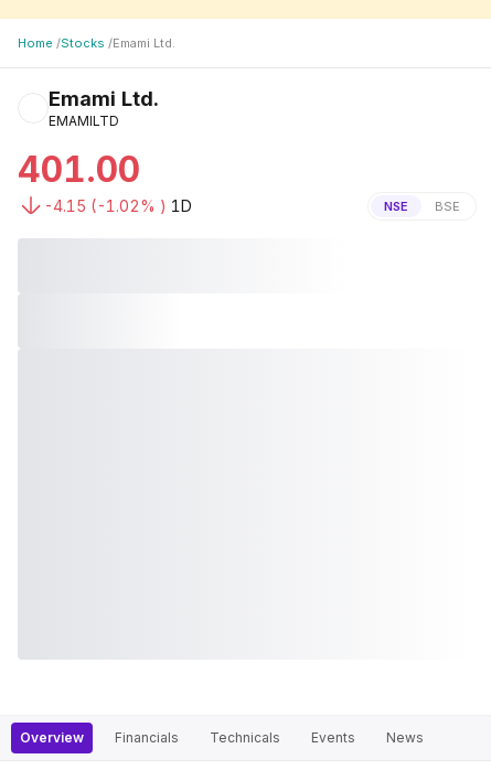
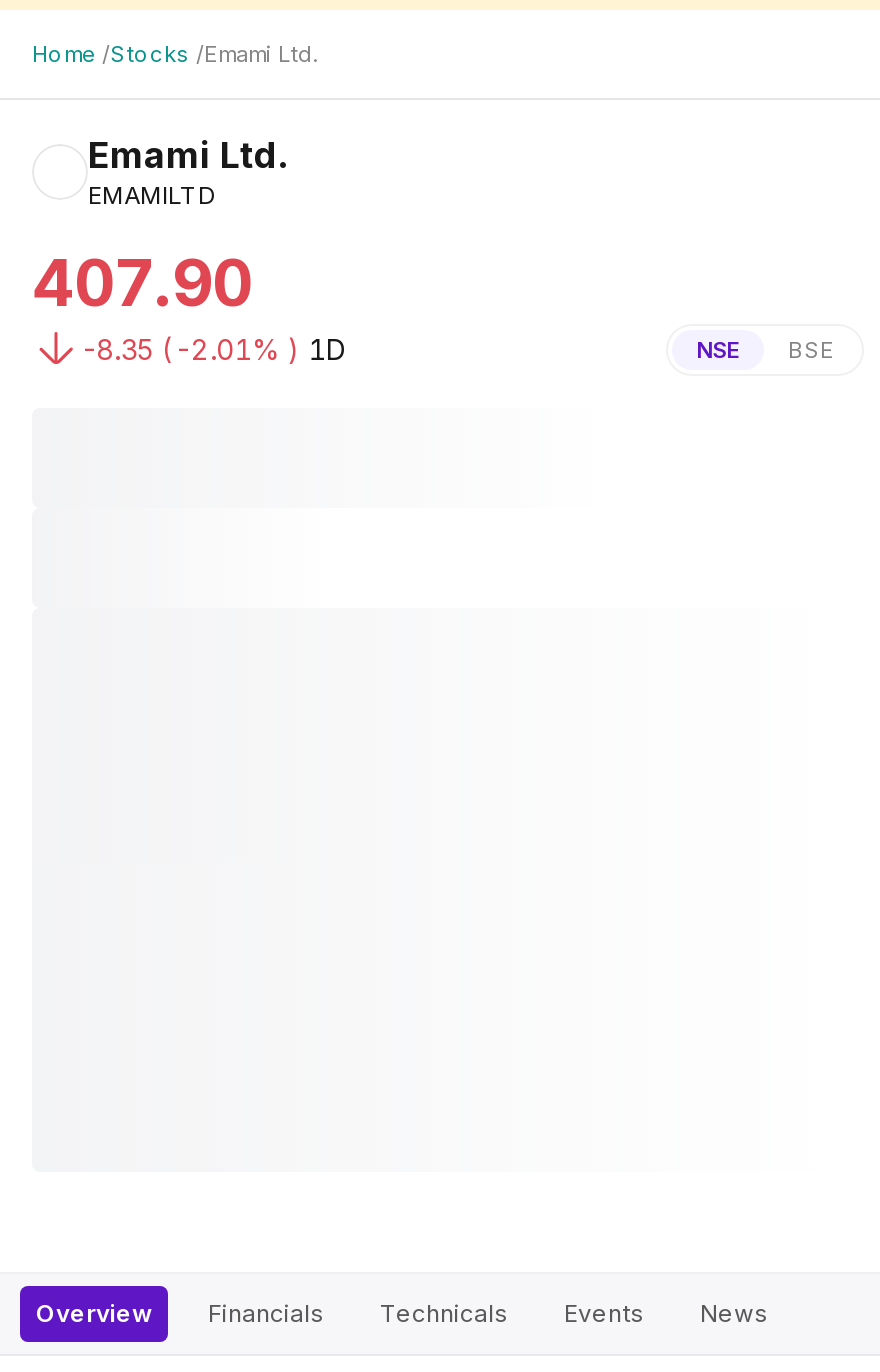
- 401.00
+ 407.90

- -4.15 (-1.02% ) 1D
+ -8.35 (-2.01% ) 1D
